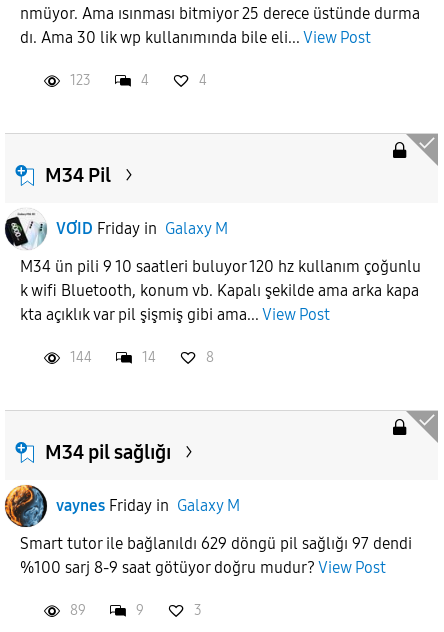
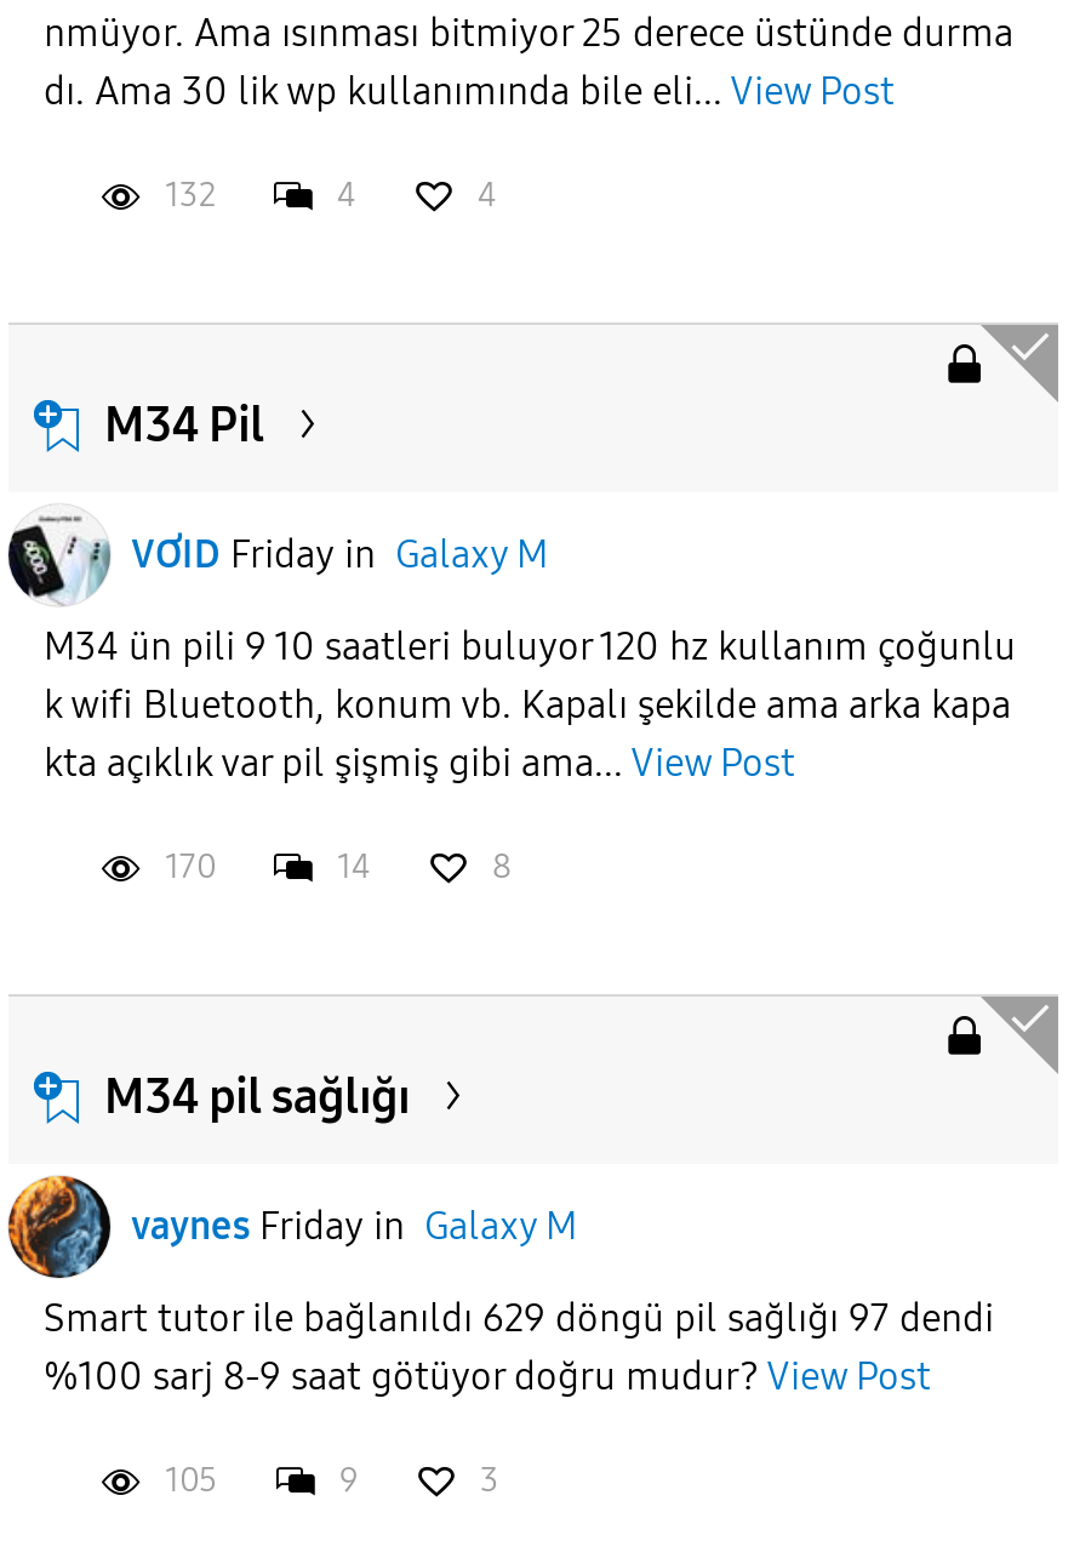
- 123
+ 132

- 144
+ 170

- 89
+ 105
